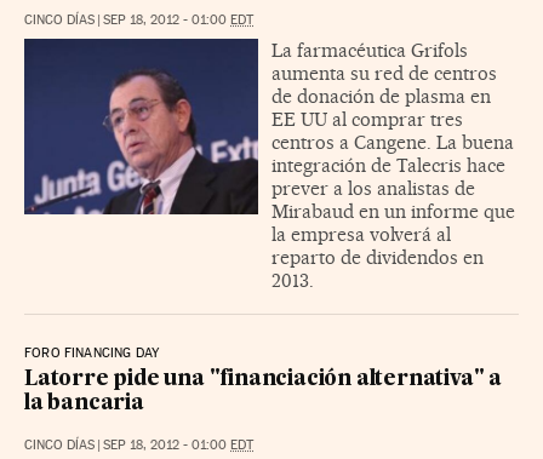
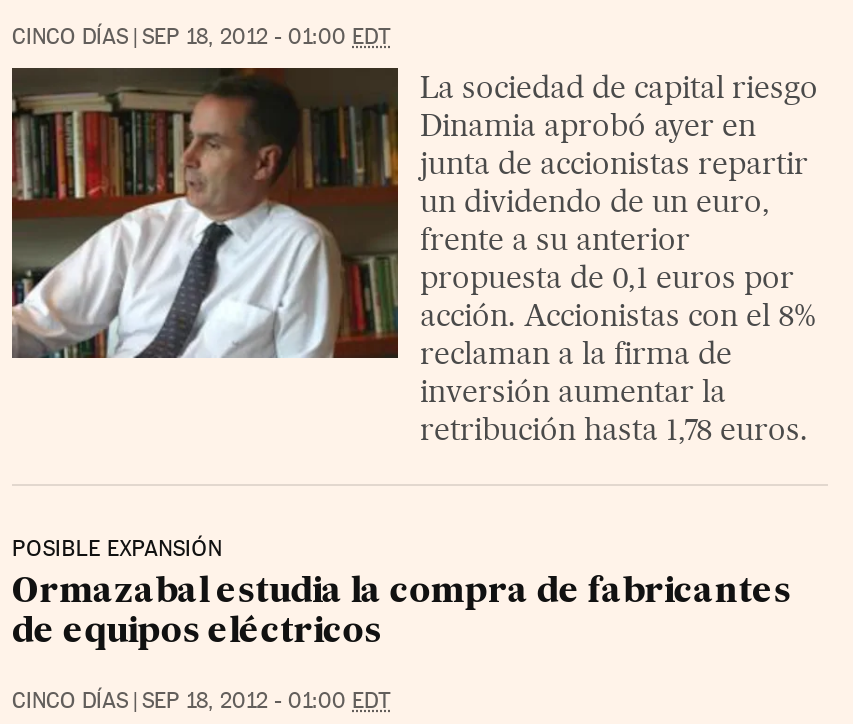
- [image]
- La farmacéutica Grifols
- aumenta su red de centros
- de donación de plasma en
- EE UU al comprar tres
- centros a Cangene. La buena
- integración de Talecris hace
- prever a los analistas de
- Mirabaud en un informe que
- la empresa volverá al
- reparto de dividendos en
- 2013.
+ [image]
+ La sociedad de capital riesgo
+ Dinamia aprobó ayer en
+ junta de accionistas repartir
+ un dividendo de un euro,
+ frente a su anterior
+ propuesta de 0,1 euros por
+ acción. Accionistas con el 8%
+ reclaman a la firma de
+ inversión aumentar la
+ retribución hasta 1,78 euros.

- FORO FINANCING DAY
- Latorre pide una "financiación alternativa" a
- la bancaria
+ POSIBLE EXPANSIÓN
+ Ormazabal estudia la compra de fabricantes
+ de equipos eléctricos
